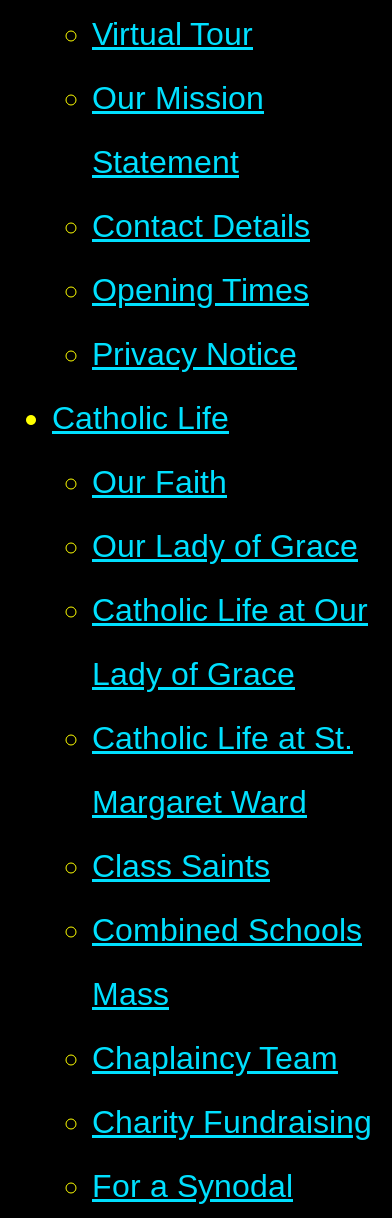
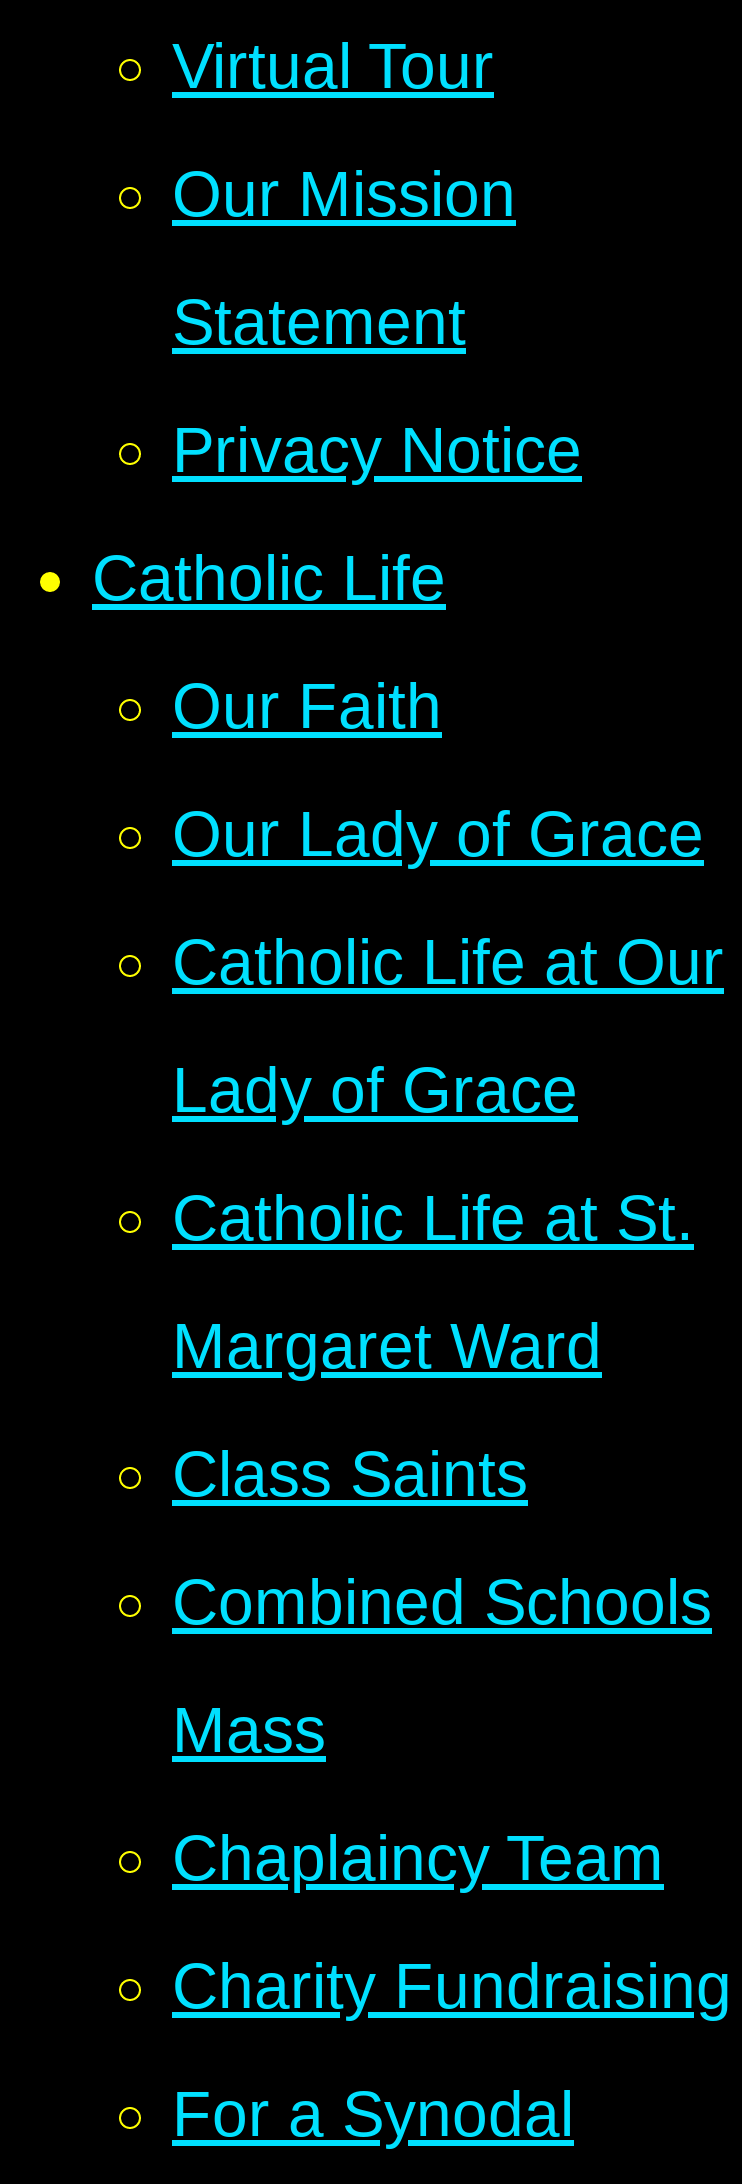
- Contact Details
- Opening Times
